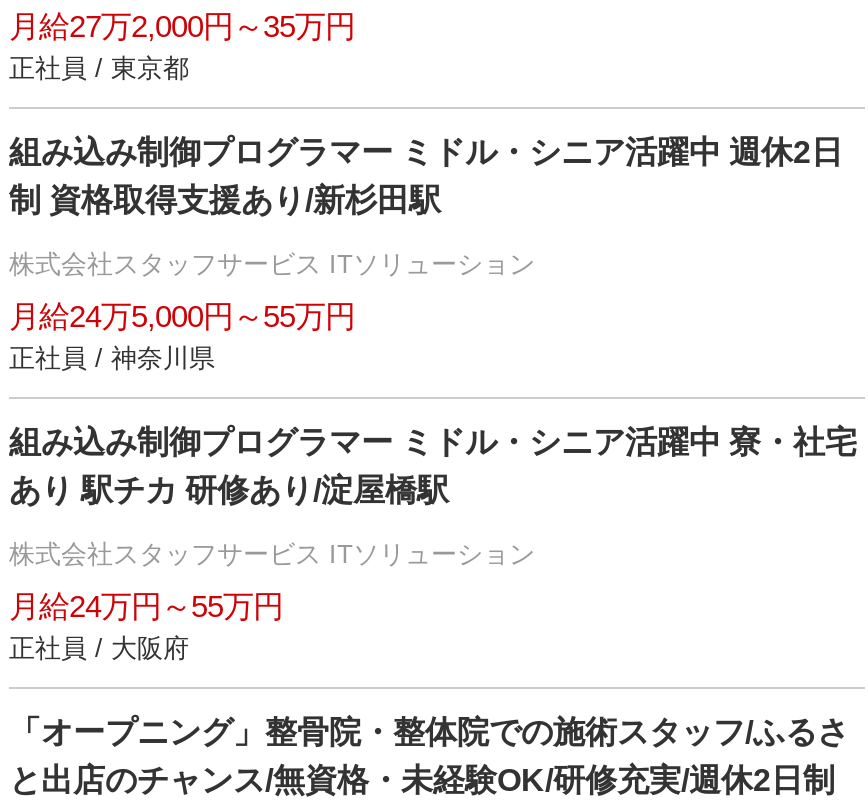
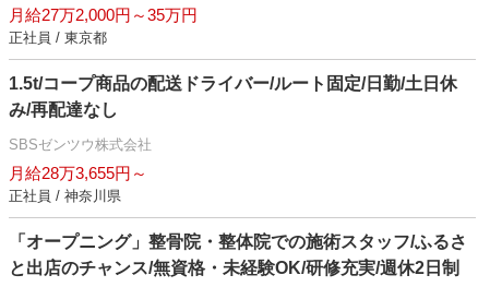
- 組み込み制御プログラマー ミドル・シニア活躍中 週休2日
- 制 資格取得支援あり/新杉田駅
+ 1.5t/コープ商品の配送ドライバー/ルート固定/日勤/土日休
+ み/再配達なし

- 株式会社スタッフサービス ITソリューション
+ SBSゼンツウ株式会社

- 月給24万5,000円～55万円
+ 月給28万3,655円～

- 組み込み制御プログラマー ミドル・シニア活躍中 寮・社宅
- あり 駅チカ 研修あり/淀屋橋駅
- 株式会社スタッフサービス ITソリューション
- 月給24万円～55万円
- 正社員 / 大阪府
